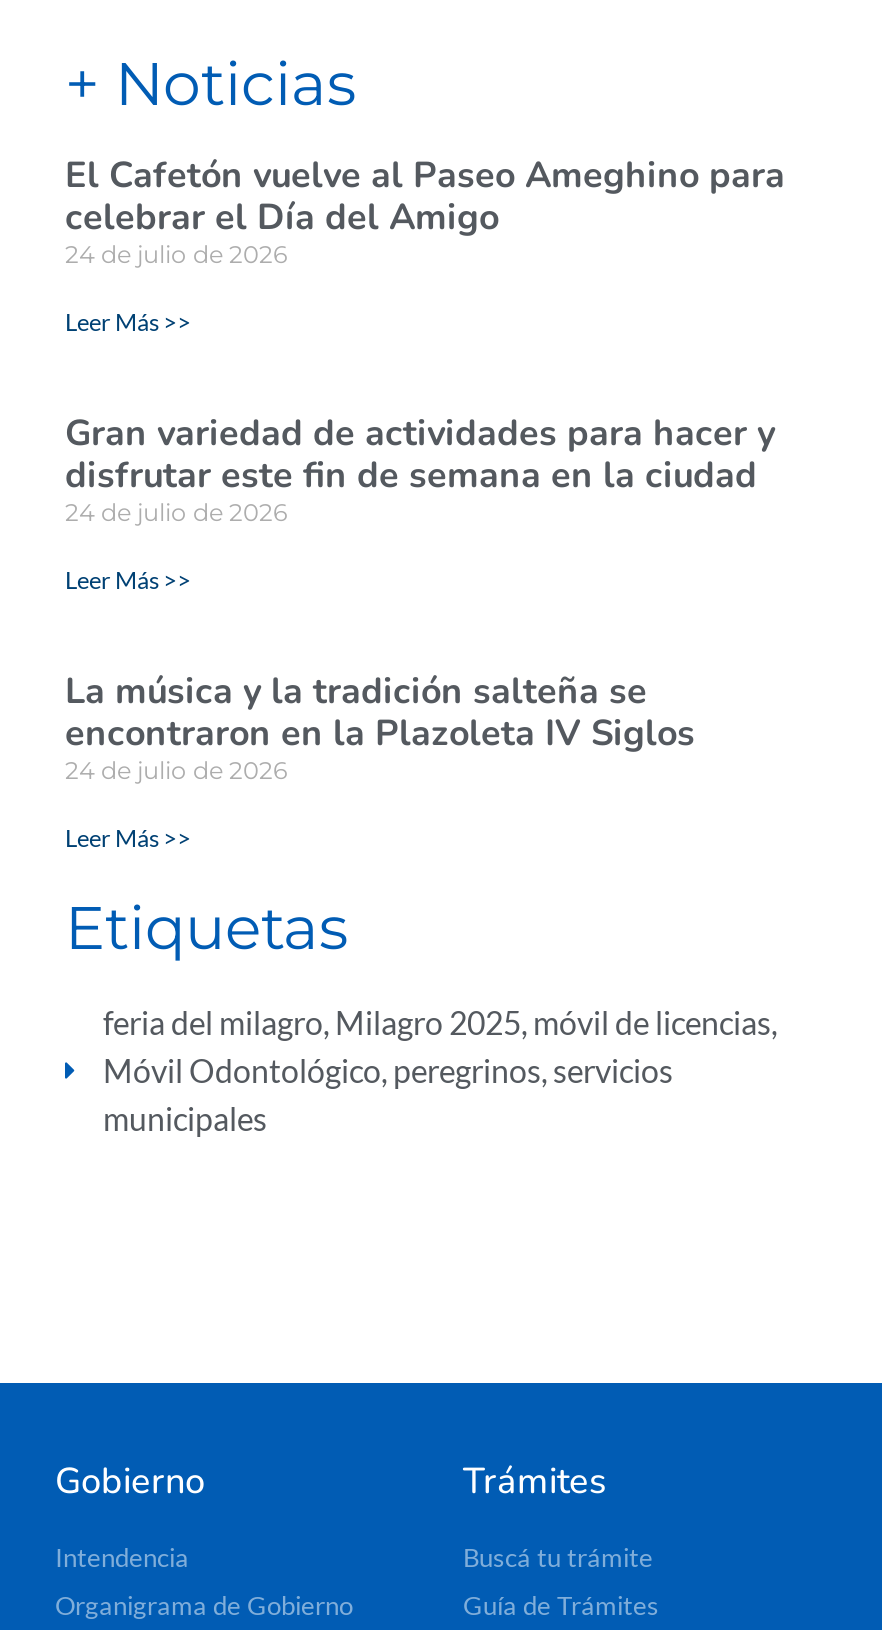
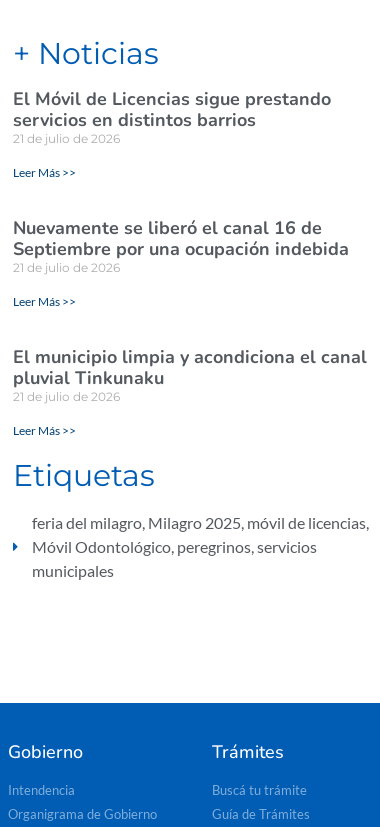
- El Cafetón vuelve al Paseo Ameghino para
- celebrar el Día del Amigo
- 24 de julio de 2026
+ El Móvil de Licencias sigue prestando
+ servicios en distintos barrios
+ 21 de julio de 2026

- Gran variedad de actividades para hacer y
- disfrutar este fin de semana en la ciudad
- 24 de julio de 2026
+ Nuevamente se liberó el canal 16 de
+ Septiembre por una ocupación indebida
+ 21 de julio de 2026

- La música y la tradición salteña se
- encontraron en la Plazoleta IV Siglos
- 24 de julio de 2026
+ El municipio limpia y acondiciona el canal
+ pluvial Tinkunaku
+ 21 de julio de 2026
